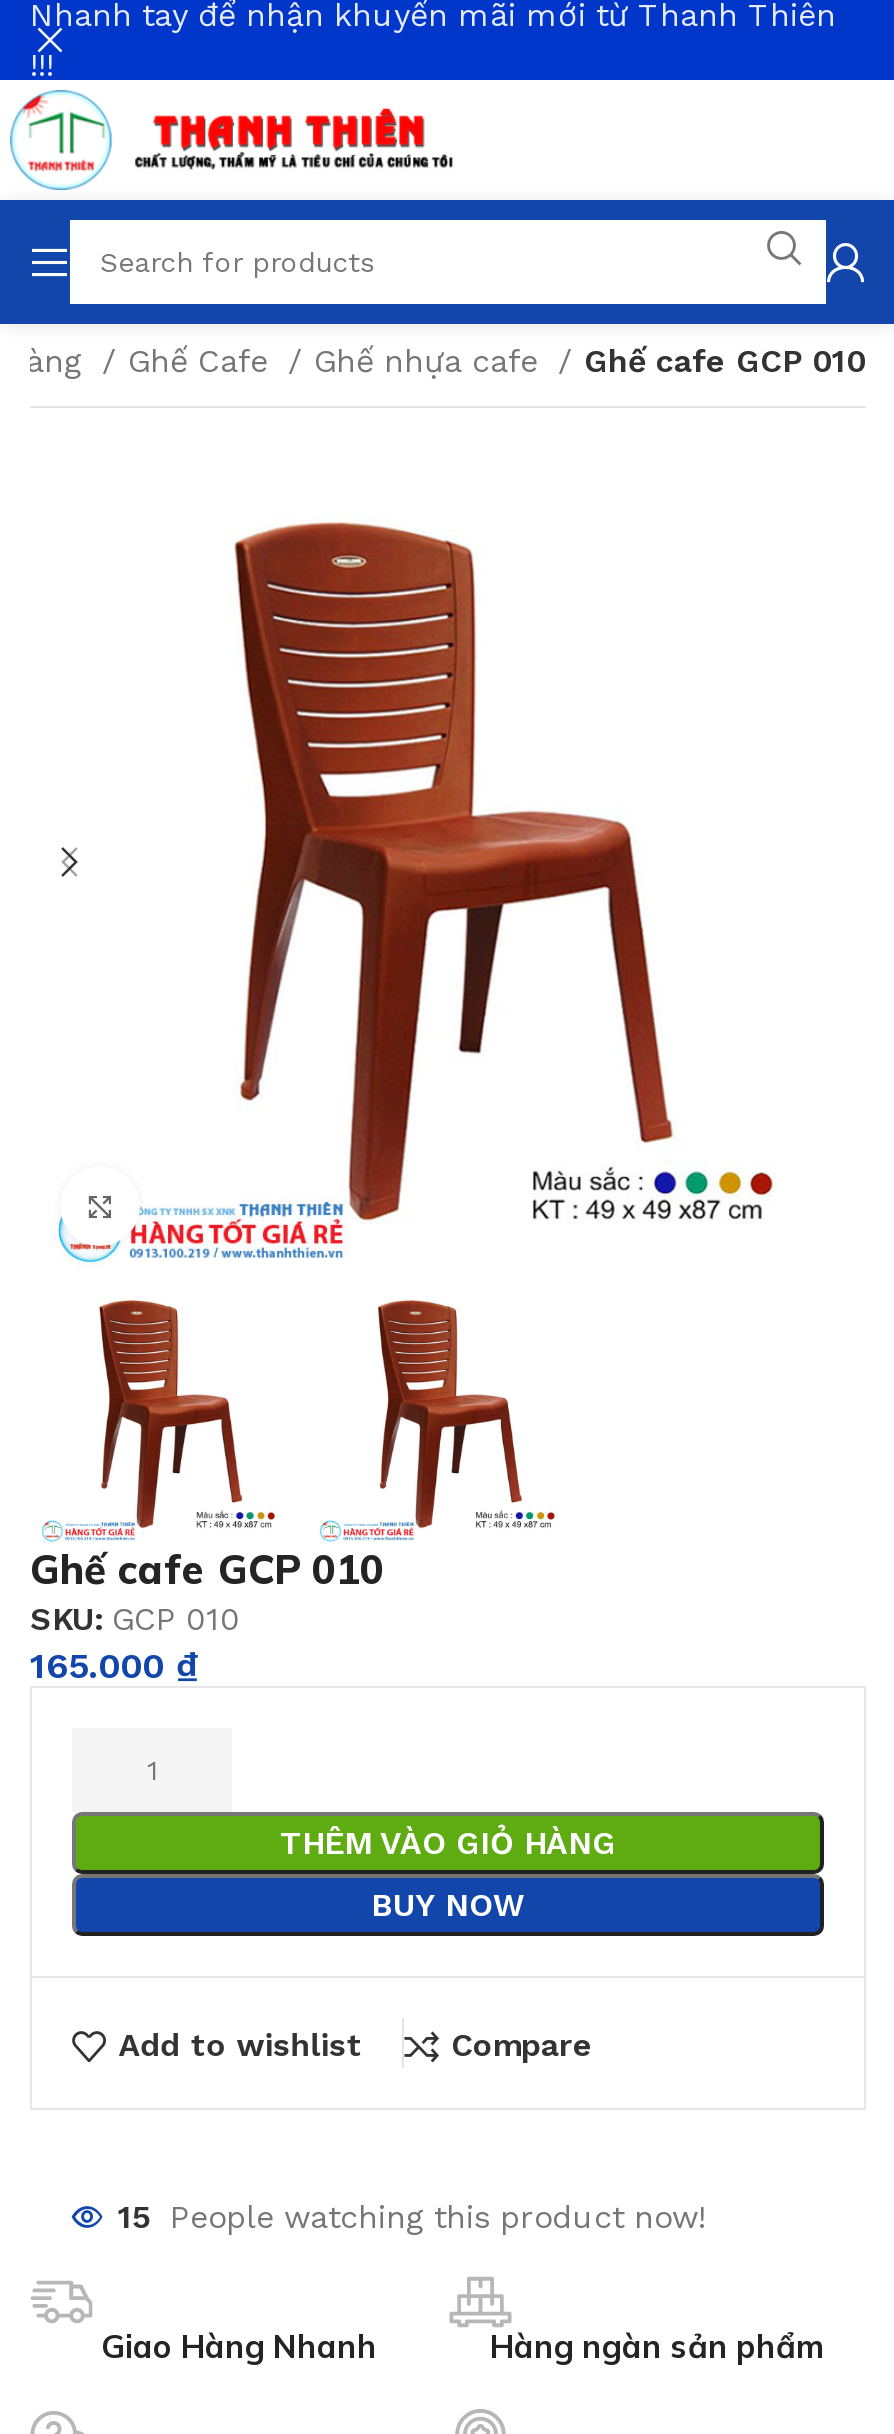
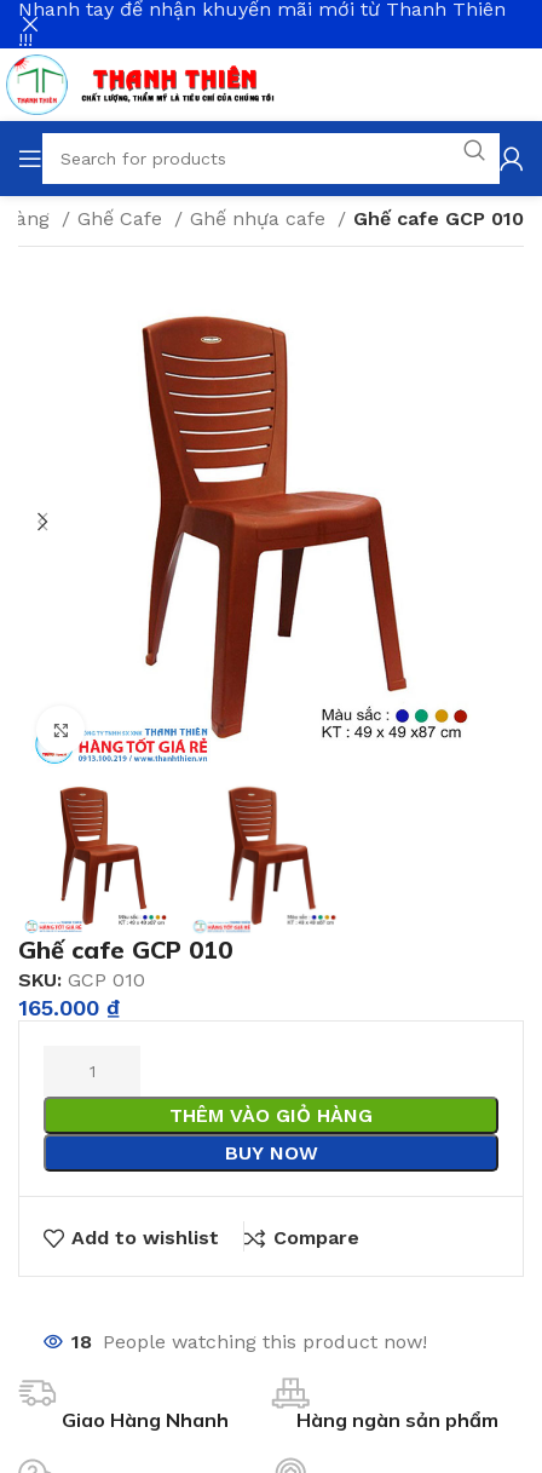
- 15 People watching this product now!
+ 18 People watching this product now!
